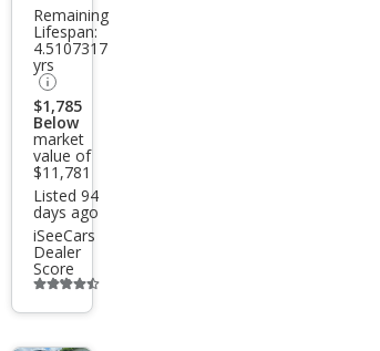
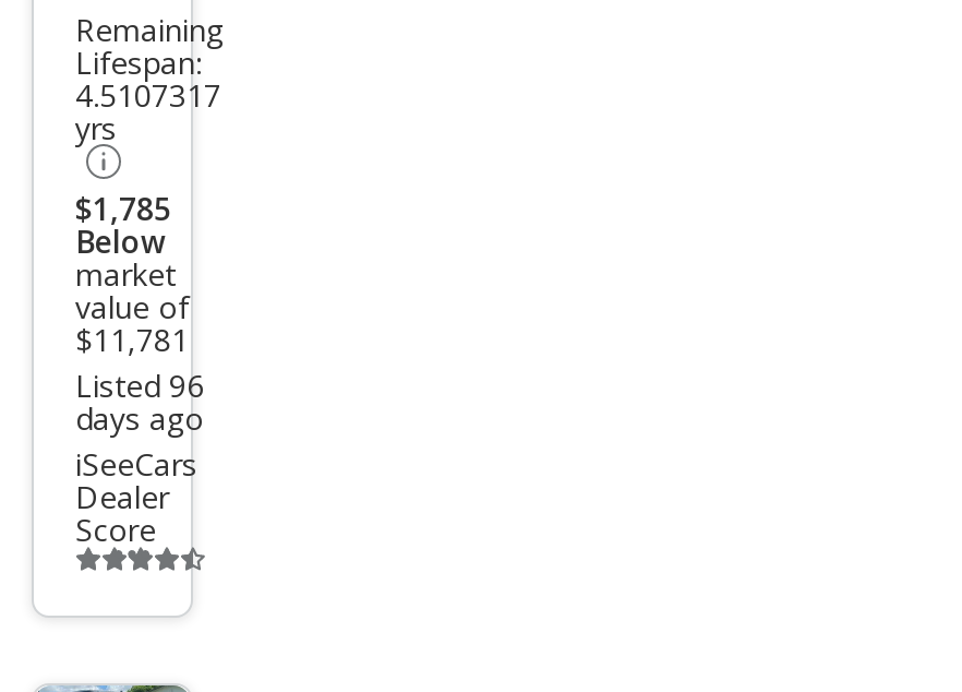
- Listed 94
+ Listed 96
